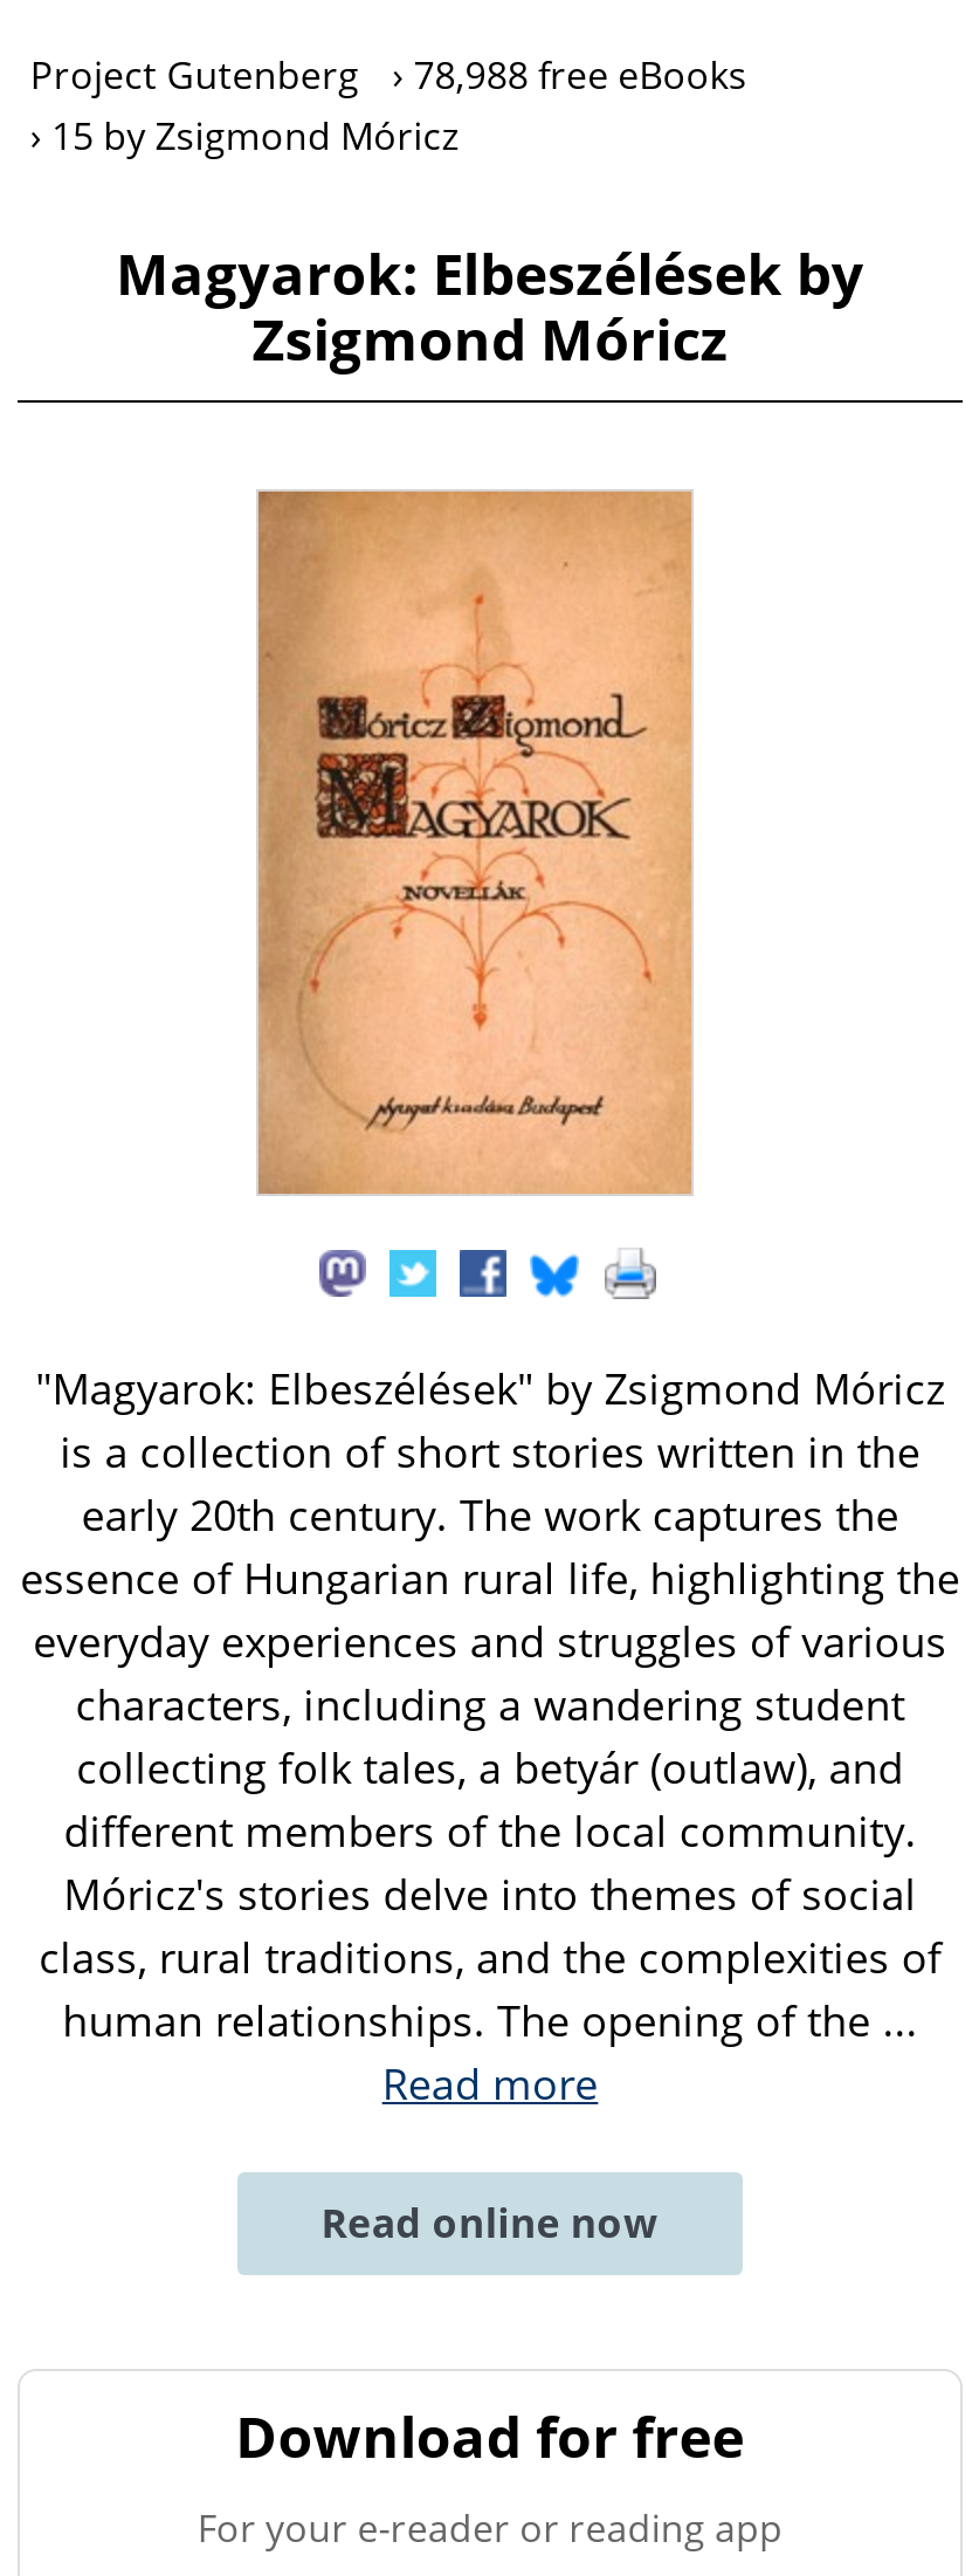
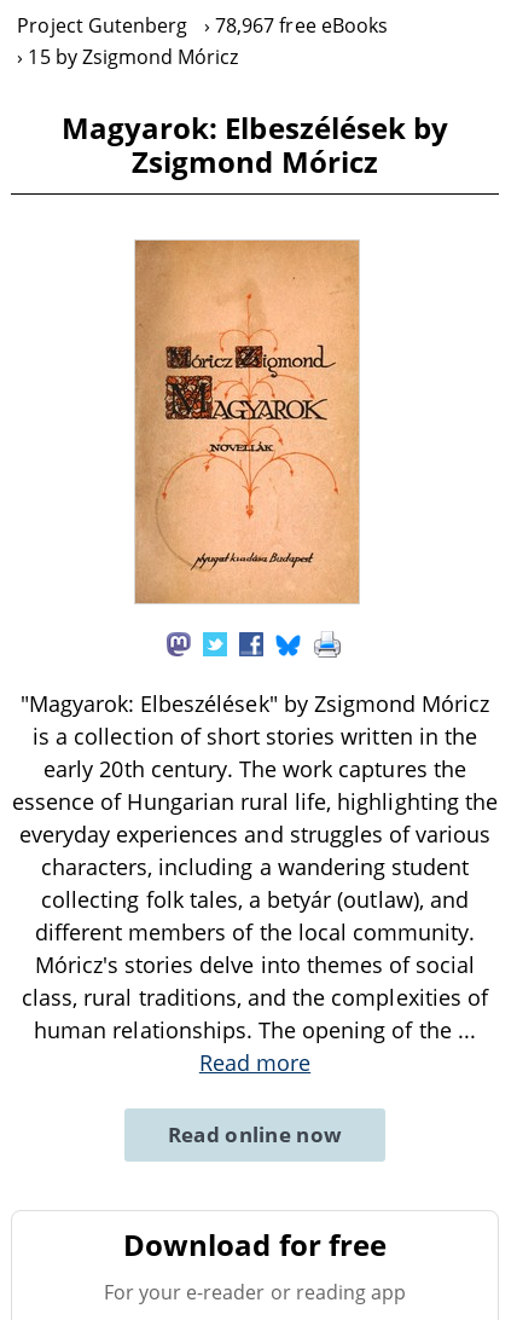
- Project Gutenberg 78,988 free eBooks
+ Project Gutenberg 78,967 free eBooks
